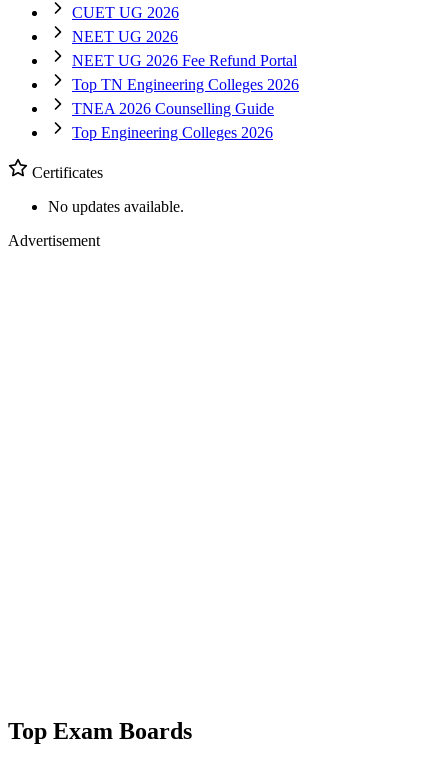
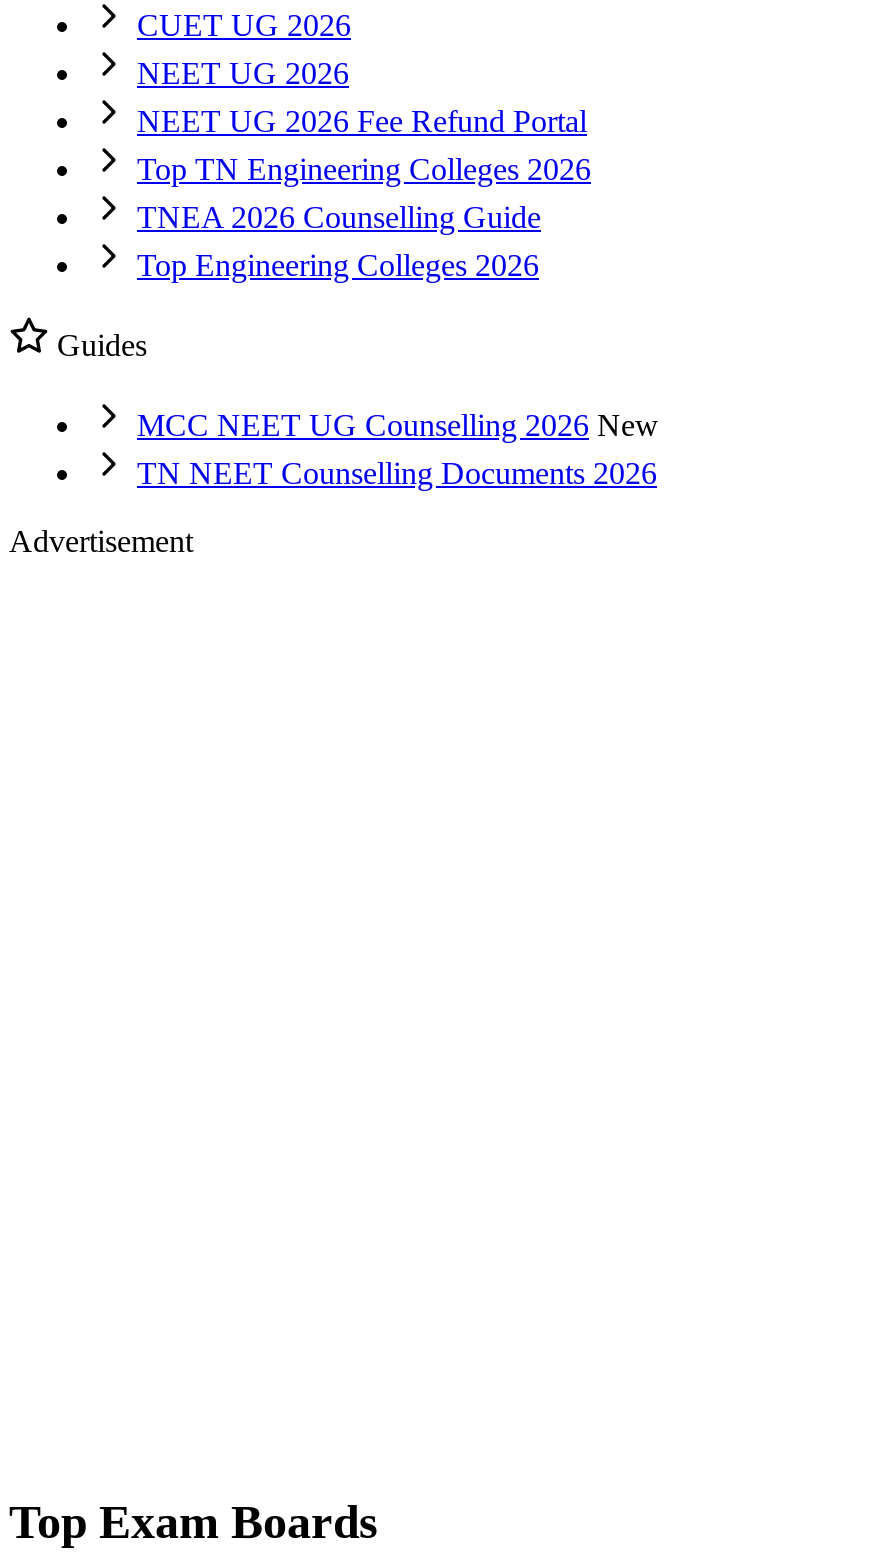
- Certificates
+ Guides

- No updates available.
+ MCC NEET UG Counselling 2026 New
+ TN NEET Counselling Documents 2026
